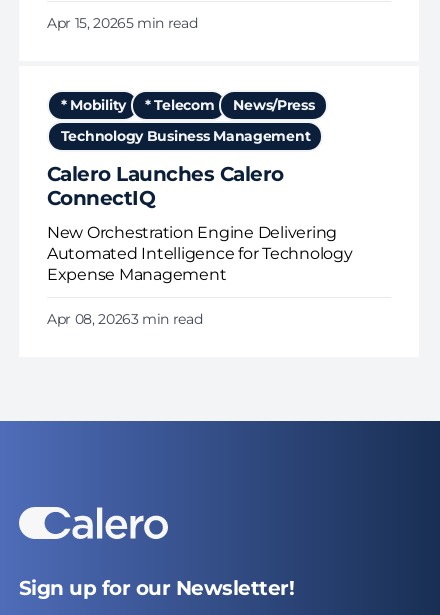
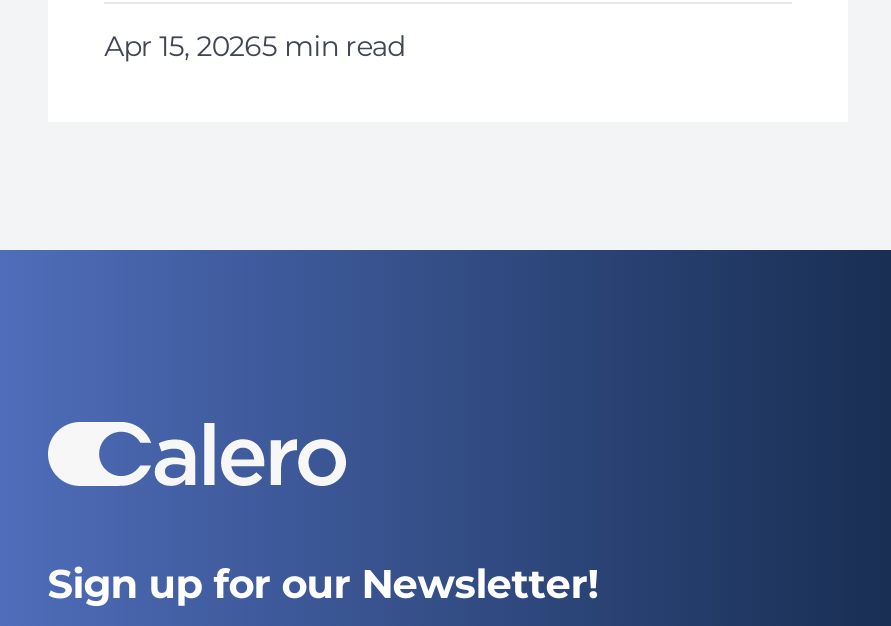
- * Mobility
- * Telecom
- News/Press
- Technology Business Management
- Calero Launches Calero
- ConnectIQ
- New Orchestration Engine Delivering
- Automated Intelligence for Technology
- Expense Management
- Apr 08, 20263 min read
